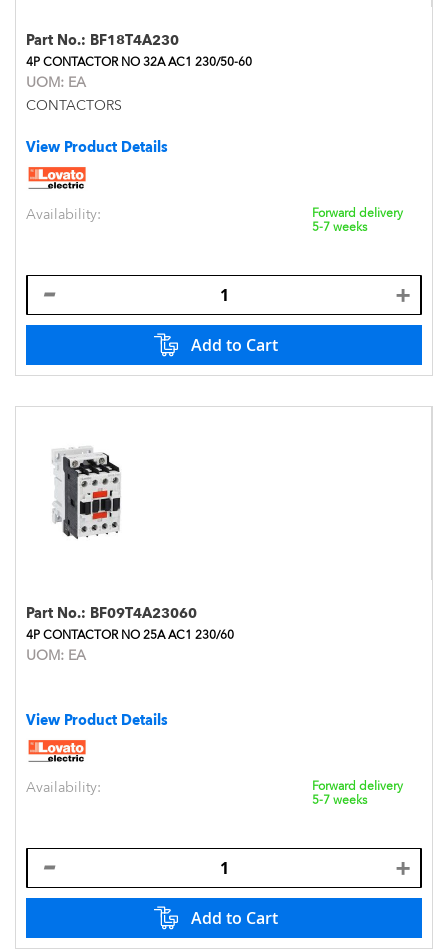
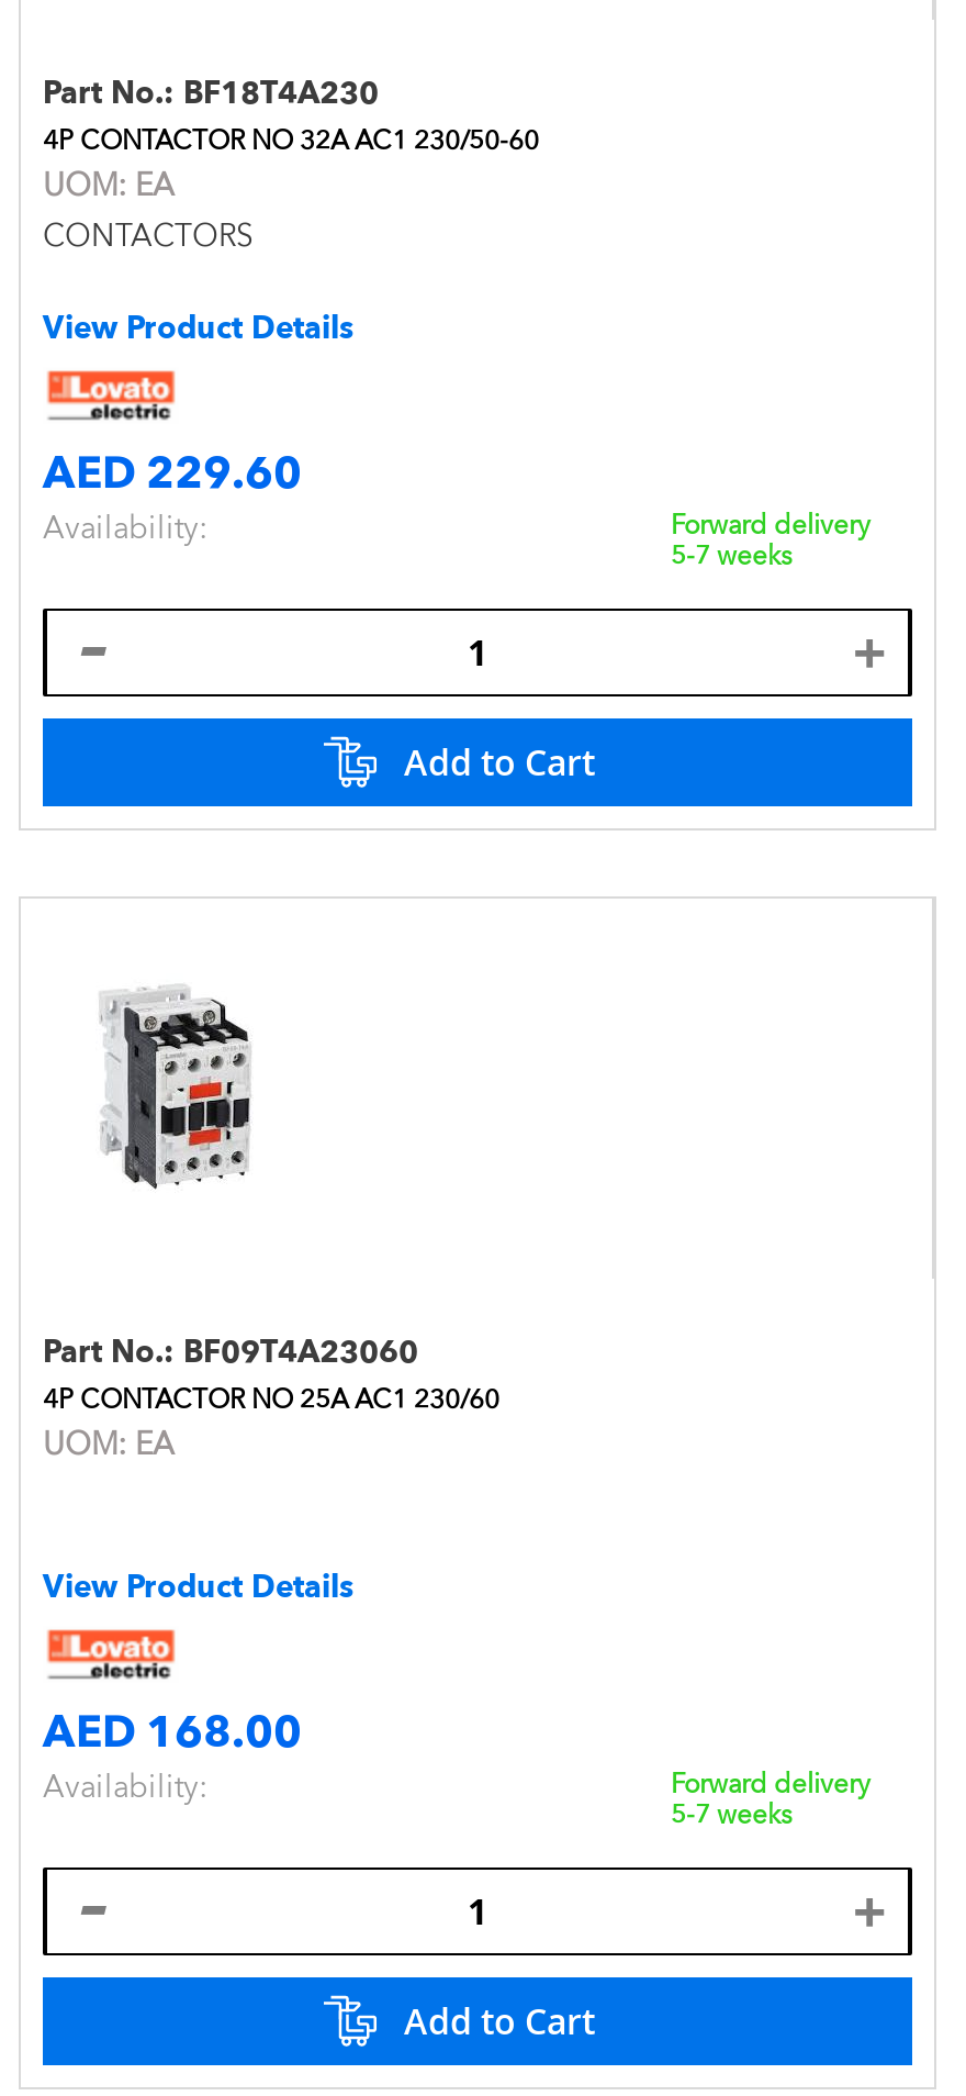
+ AED 229.60

moved down: Availability: | Forward delivery | 5-7 weeks

+ AED 168.00

moved down: Availability: | Forward delivery | 5-7 weeks
